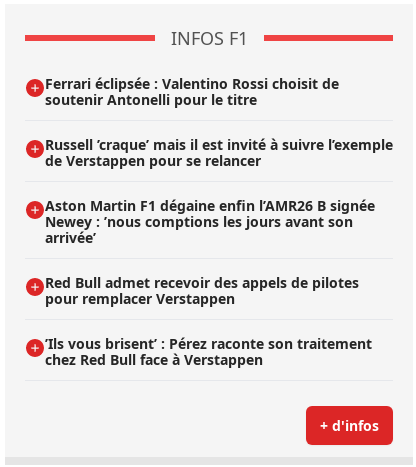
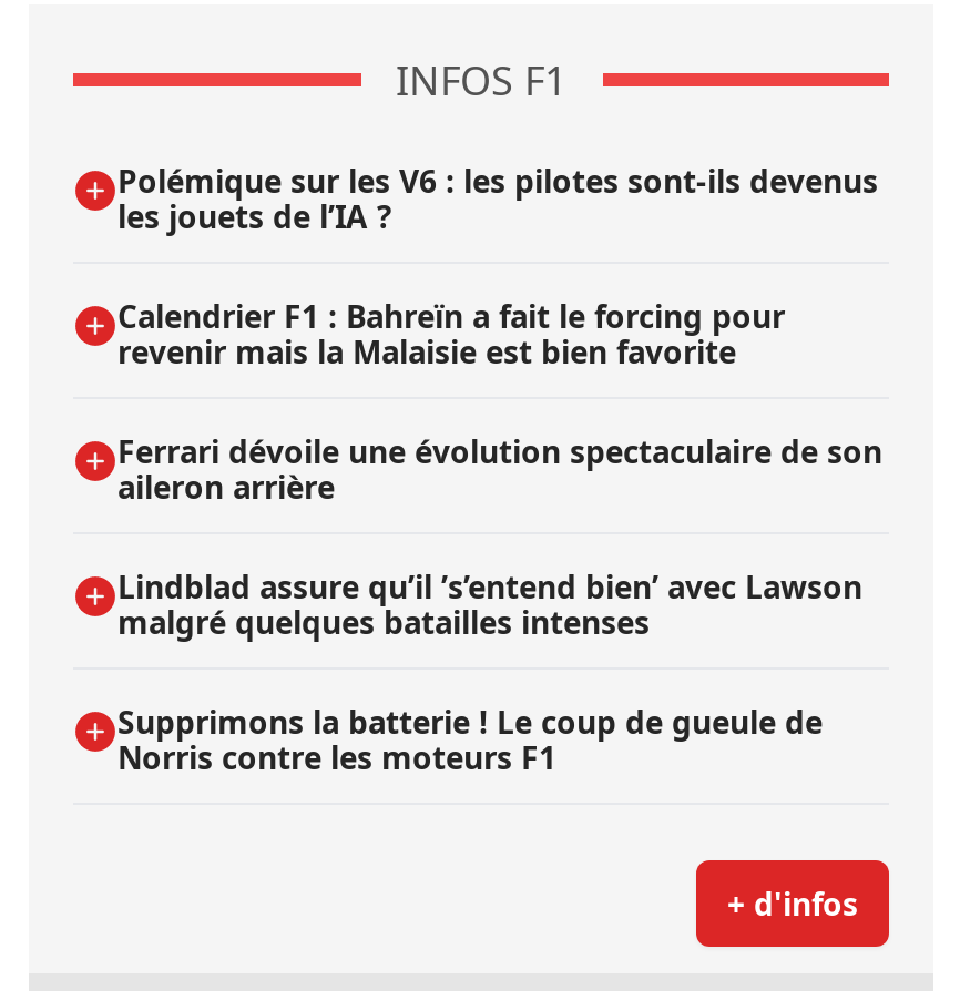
- Ferrari éclipsée : Valentino Rossi choisit de
- soutenir Antonelli pour le titre
+ Polémique sur les V6 : les pilotes sont-ils devenus
+ les jouets de l’IA ?

- Russell ’craque’ mais il est invité à suivre l’exemple
- de Verstappen pour se relancer
+ Calendrier F1 : Bahreïn a fait le forcing pour
+ revenir mais la Malaisie est bien favorite

- Aston Martin F1 dégaine enfin l’AMR26 B signée
- Newey : ’nous comptions les jours avant son
- arrivée’
+ Ferrari dévoile une évolution spectaculaire de son
+ aileron arrière

- Red Bull admet recevoir des appels de pilotes
- pour remplacer Verstappen
+ Lindblad assure qu’il ’s’entend bien’ avec Lawson
+ malgré quelques batailles intenses

- ’Ils vous brisent’ : Pérez raconte son traitement
- chez Red Bull face à Verstappen
+ Supprimons la batterie ! Le coup de gueule de
+ Norris contre les moteurs F1
